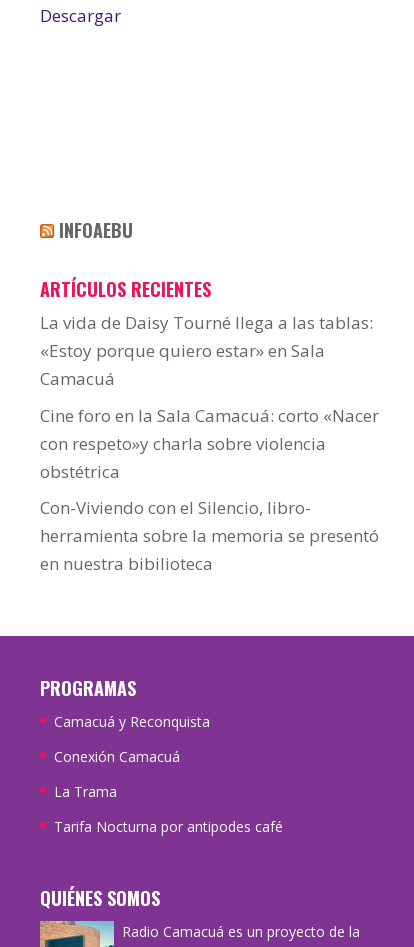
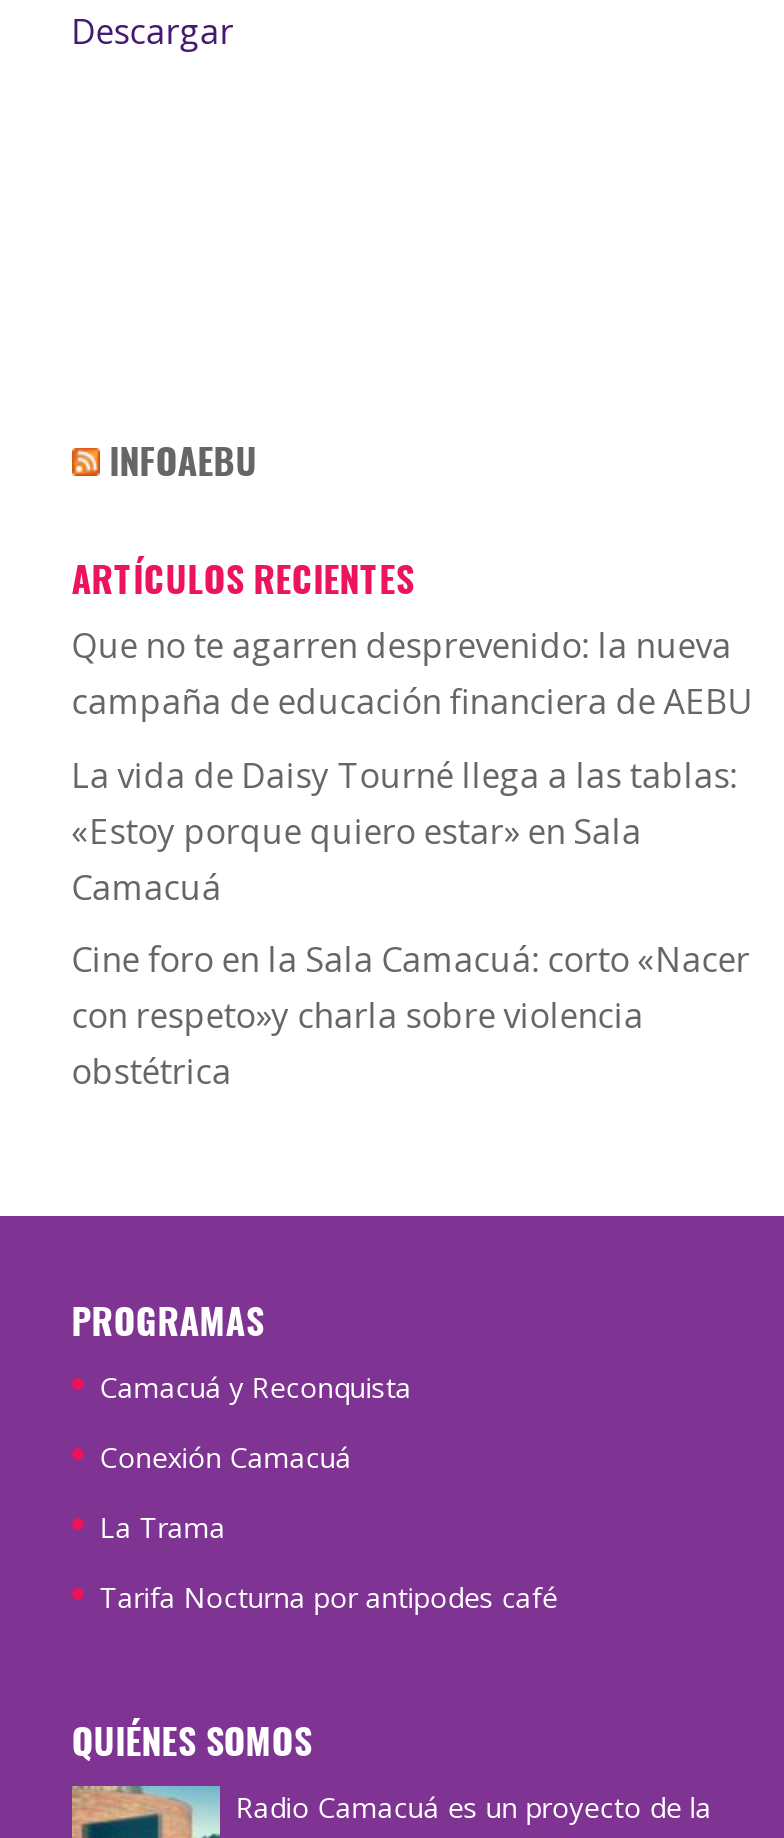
+ Que no te agarren desprevenido: la nueva
+ campaña de educación financiera de AEBU

moved down: La vida de Daisy Tourné llega a las tablas: | «Estoy porque quiero estar» en Sala | Camacuá | Cine foro en la Sala Camacuá: corto «Nacer | con respeto»y charla sobre violencia | obstétrica

- Con-Viviendo con el Silencio, libro-
- herramienta sobre la memoria se presentó
- en nuestra bibilioteca
